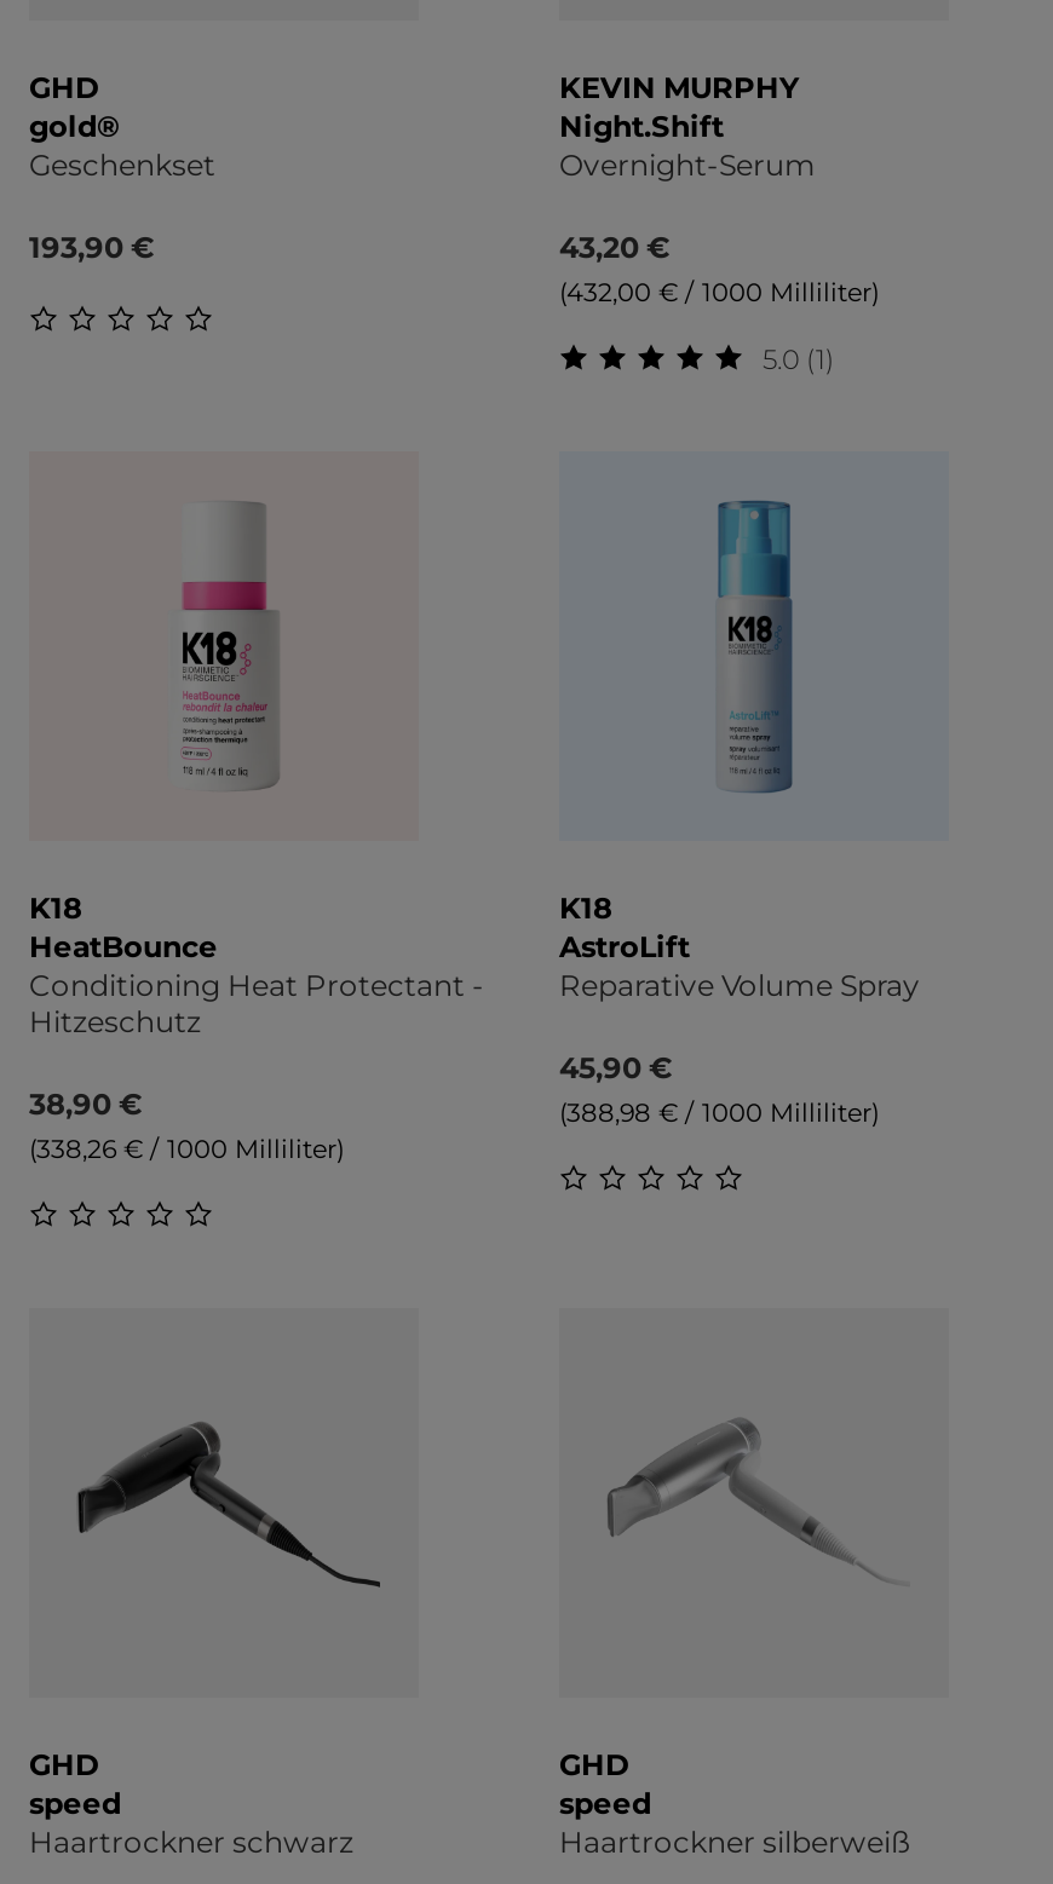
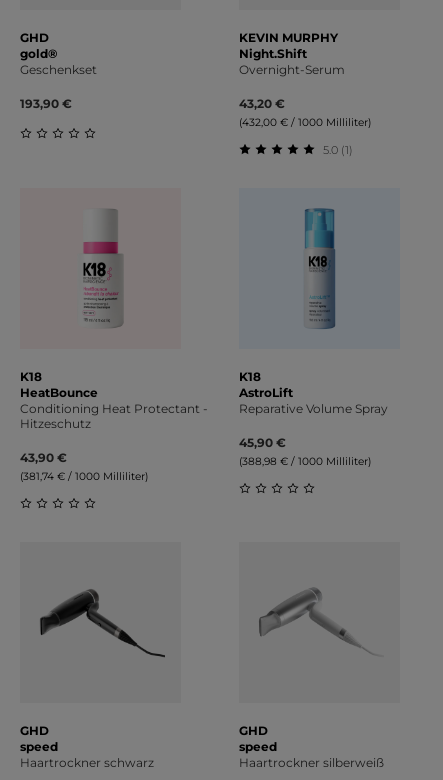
- 38,90 €
+ 43,90 €

- (338,26 € / 1000 Milliliter)
+ (381,74 € / 1000 Milliliter)
